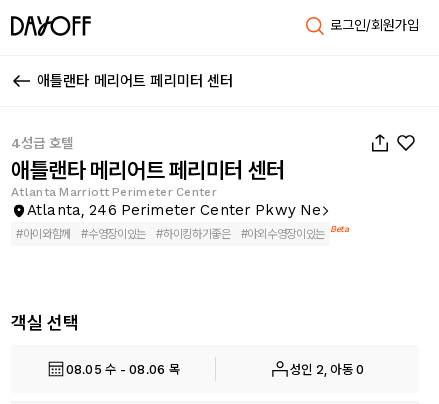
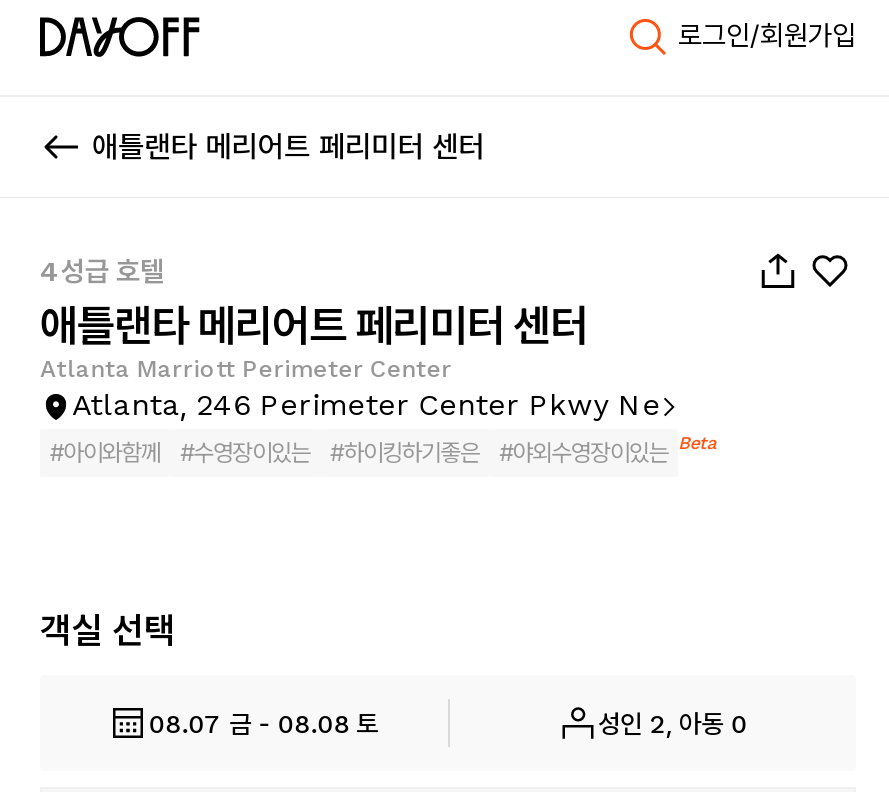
- 08.05 수 - 08.06 목
+ 08.07 금 - 08.08 토
